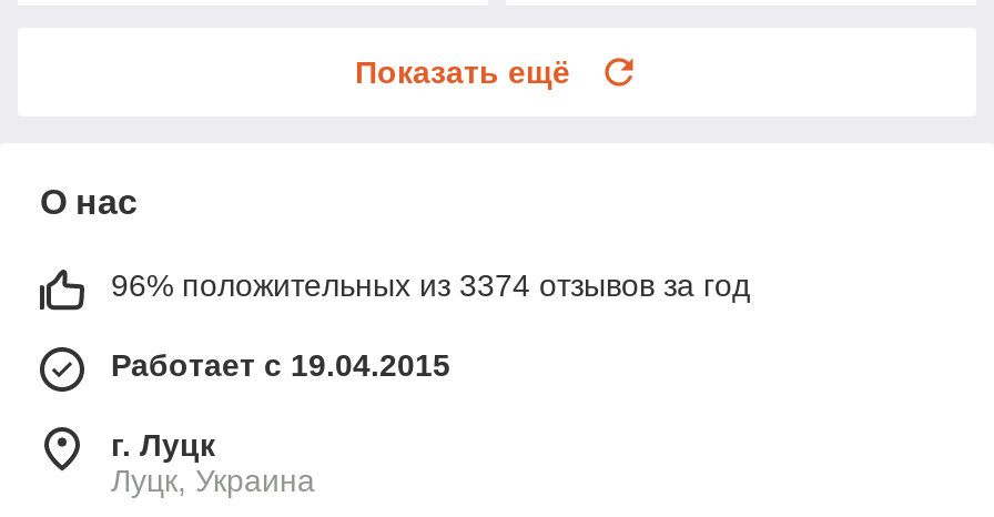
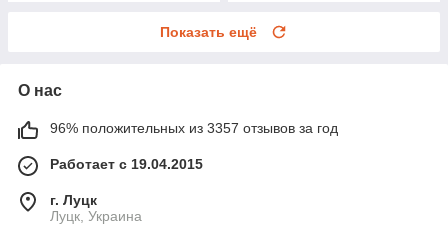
- 96% положительных из 3374 отзывов за год
+ 96% положительных из 3357 отзывов за год
